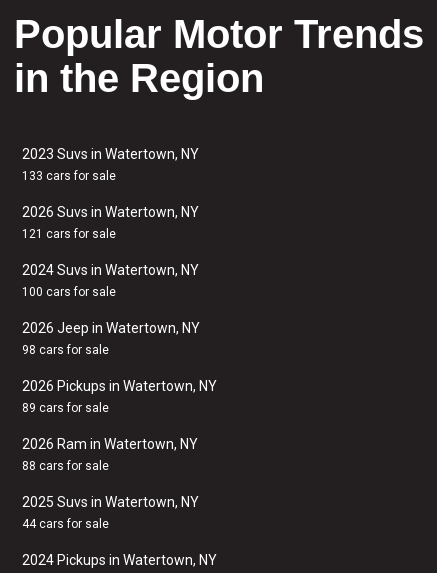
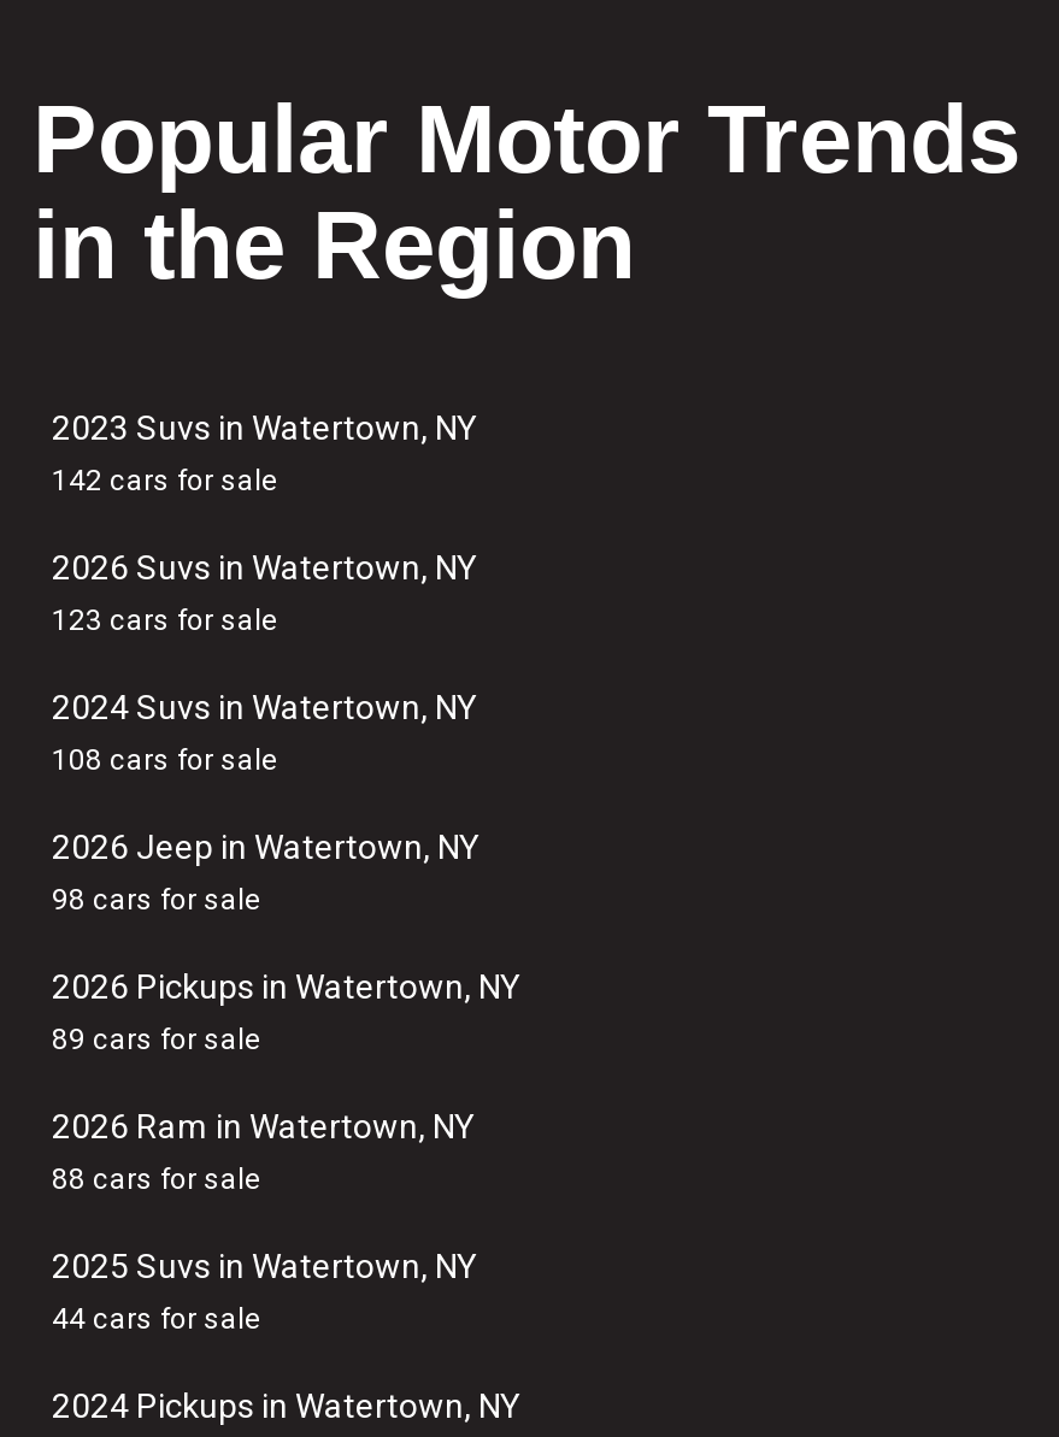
- 133 cars for sale
+ 142 cars for sale

- 121 cars for sale
+ 123 cars for sale

- 100 cars for sale
+ 108 cars for sale
